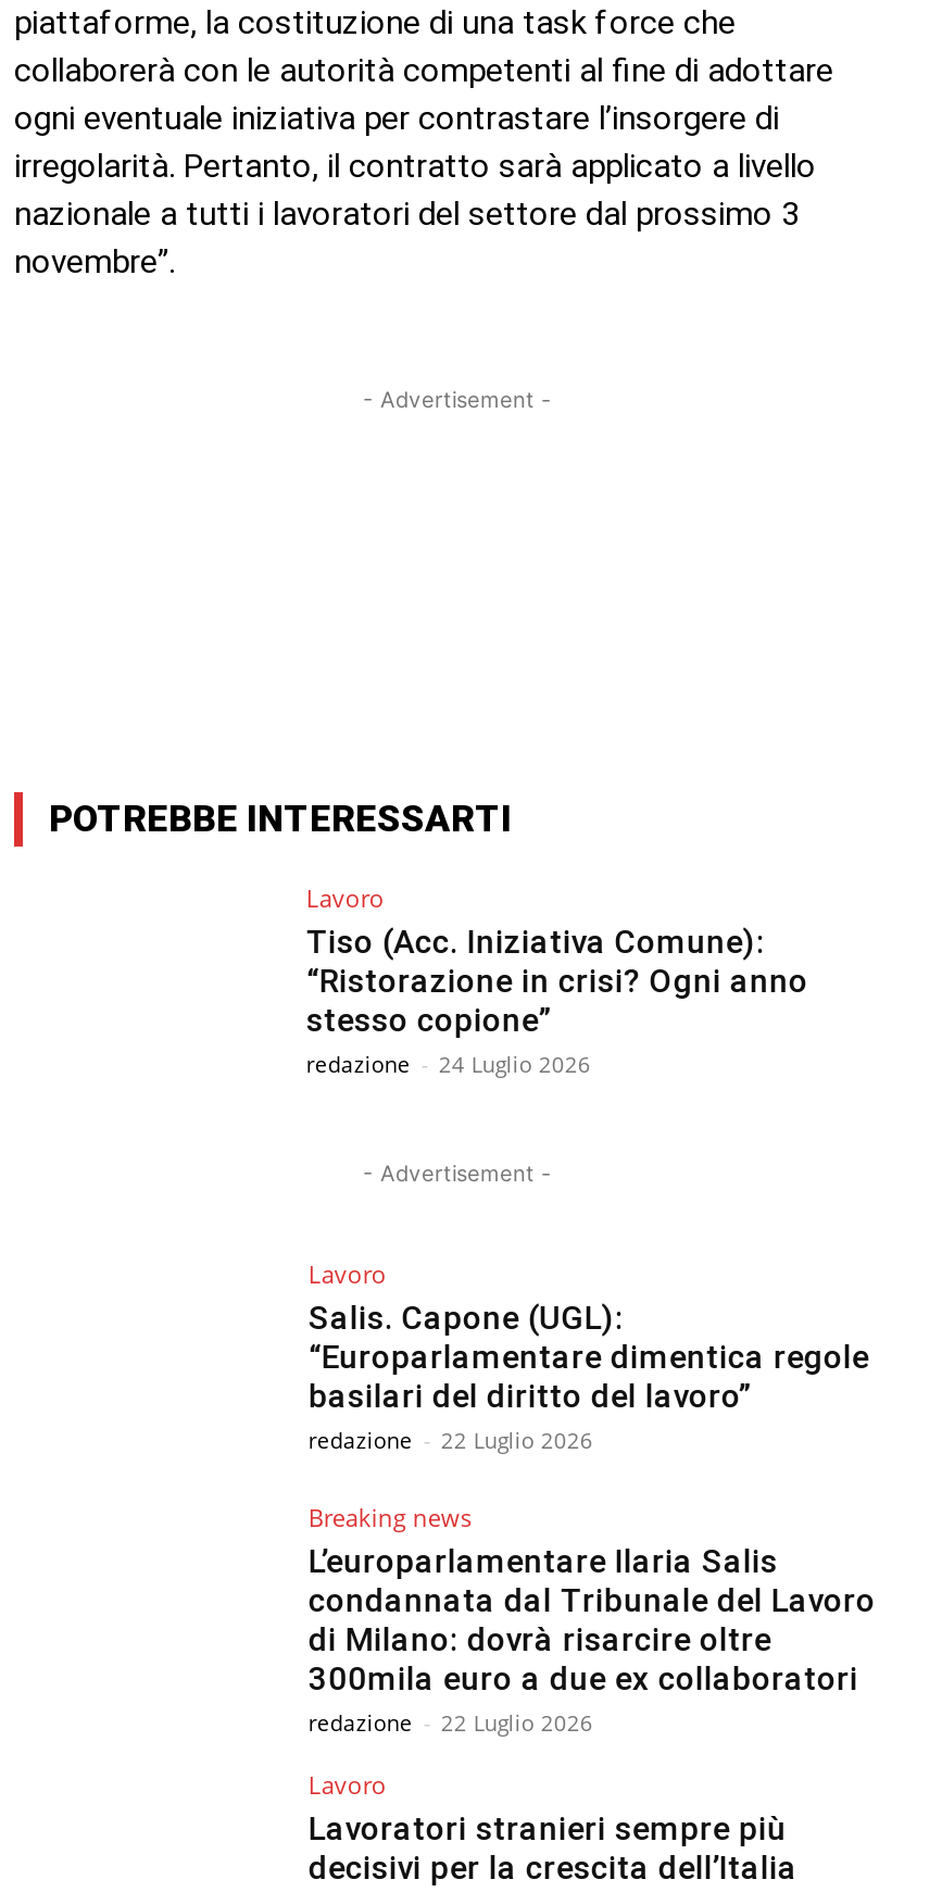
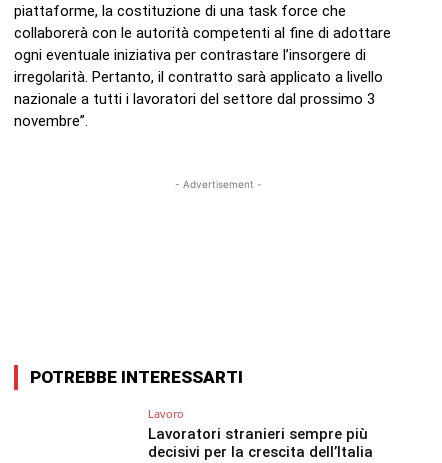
- Tiso (Acc. Iniziativa Comune):
- “Ristorazione in crisi? Ogni anno
- stesso copione”
- redazione - 24 Luglio 2026

- - Advertisement -
- Lavoro
- Salis. Capone (UGL):
- “Europarlamentare dimentica regole
- basilari del diritto del lavoro”
- redazione - 22 Luglio 2026
- Breaking news
- L’europarlamentare Ilaria Salis
- condannata dal Tribunale del Lavoro
- di Milano: dovrà risarcire oltre
- 300mila euro a due ex collaboratori
- redazione - 22 Luglio 2026
- Lavoro
